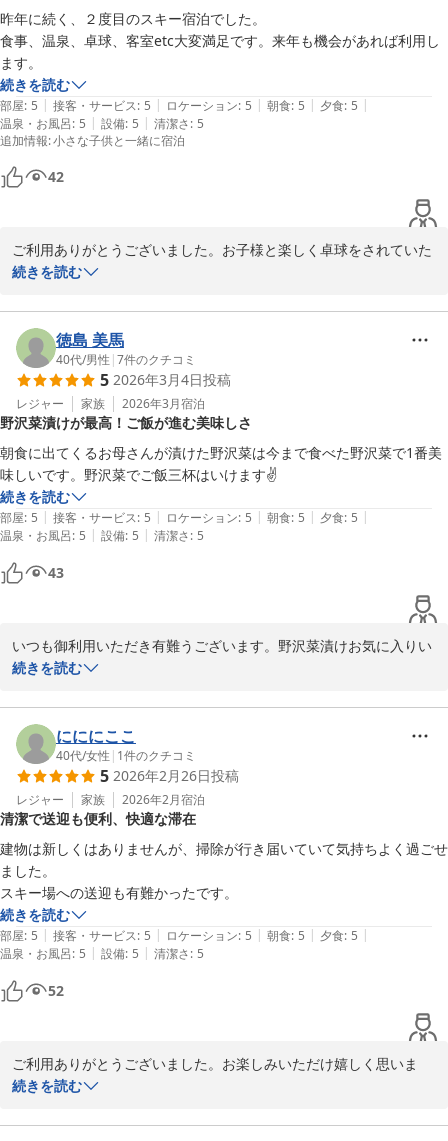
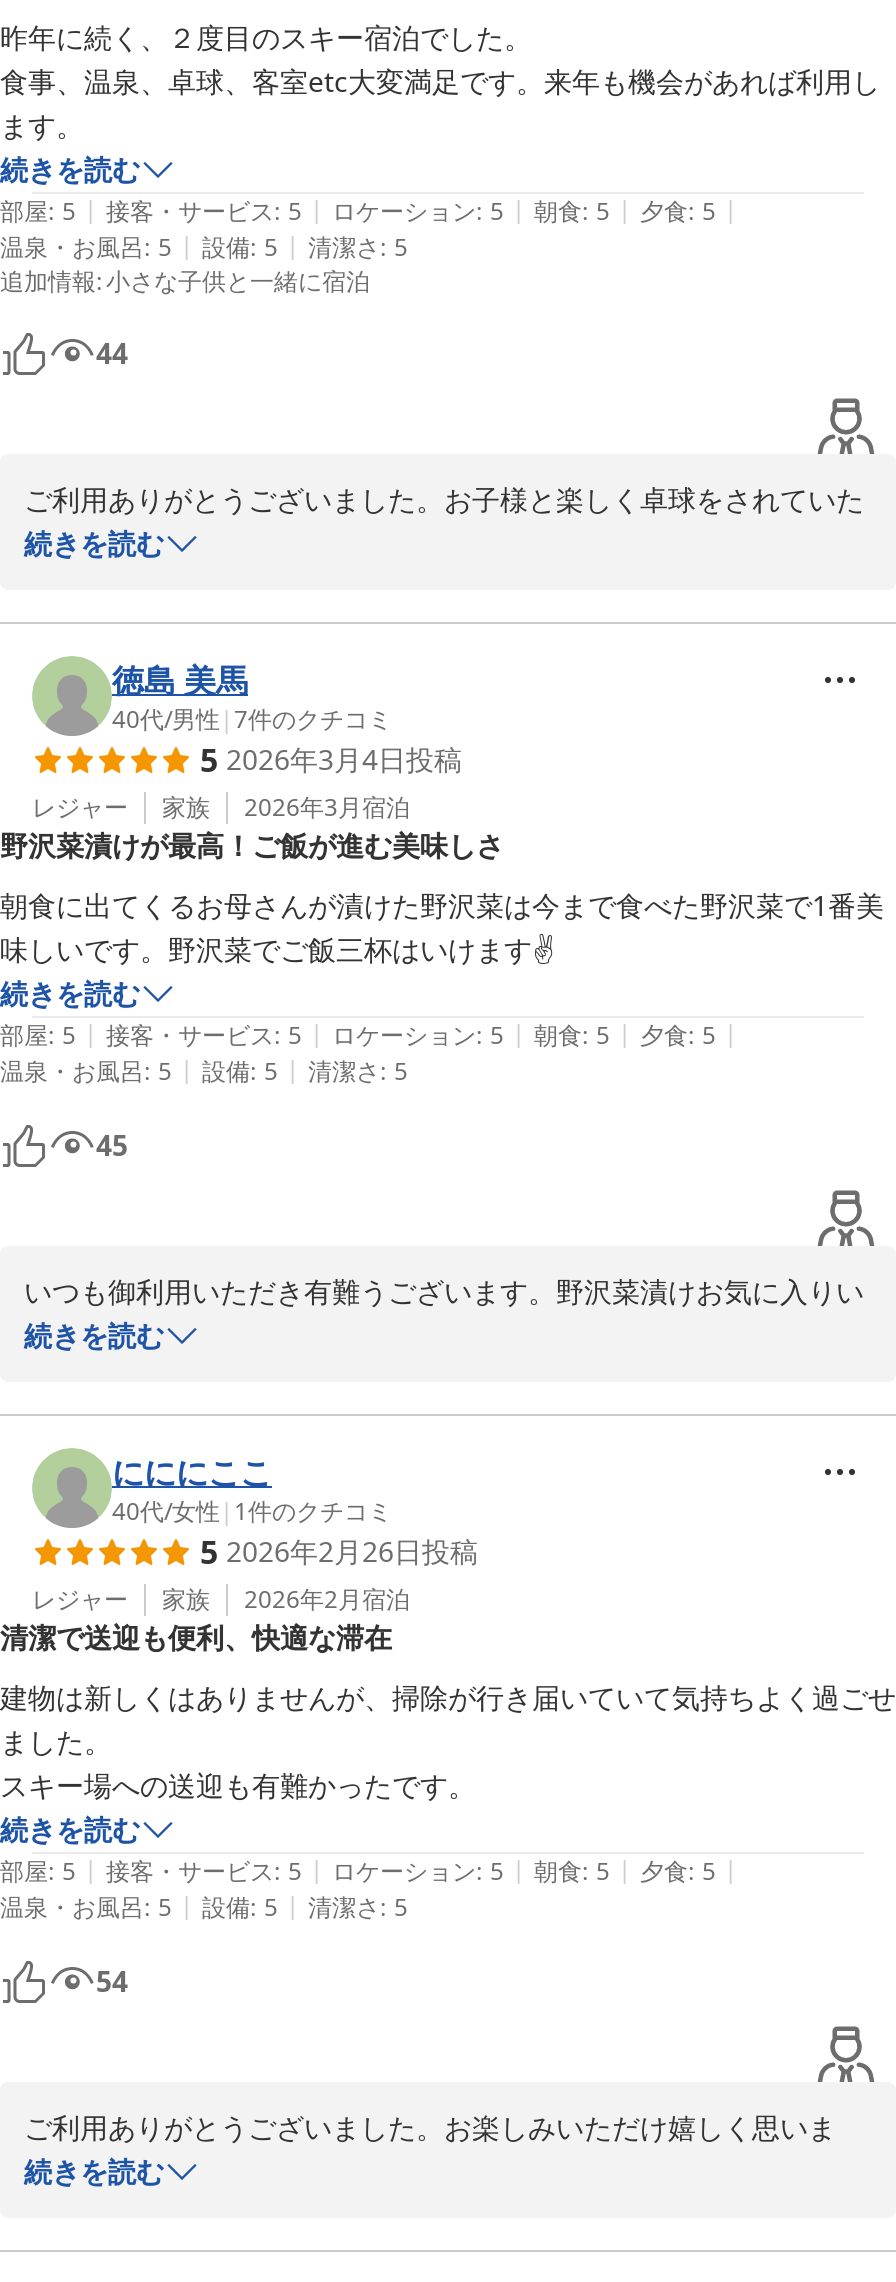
- 42
+ 44

- 43
+ 45

- 52
+ 54
